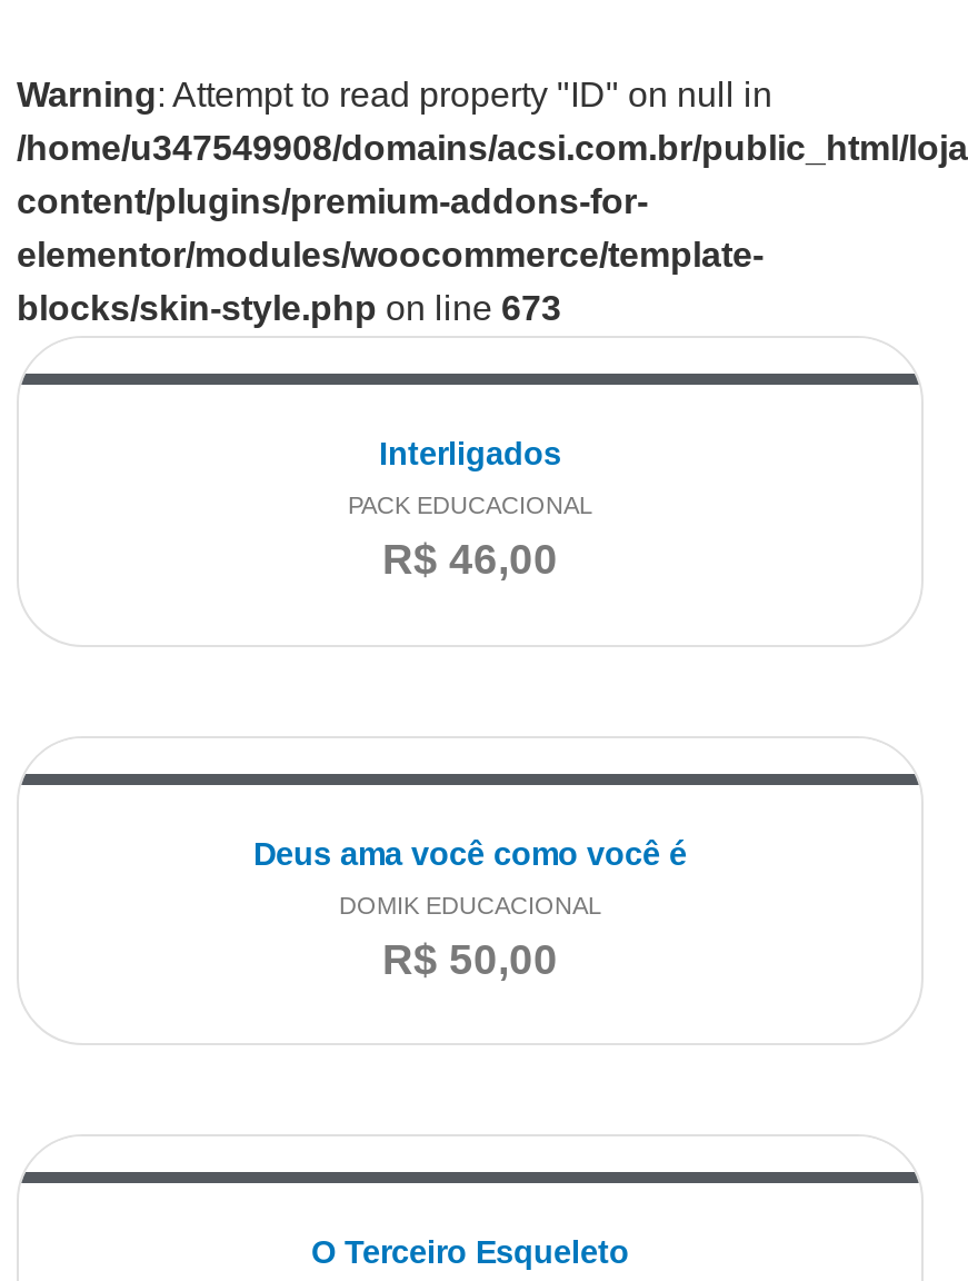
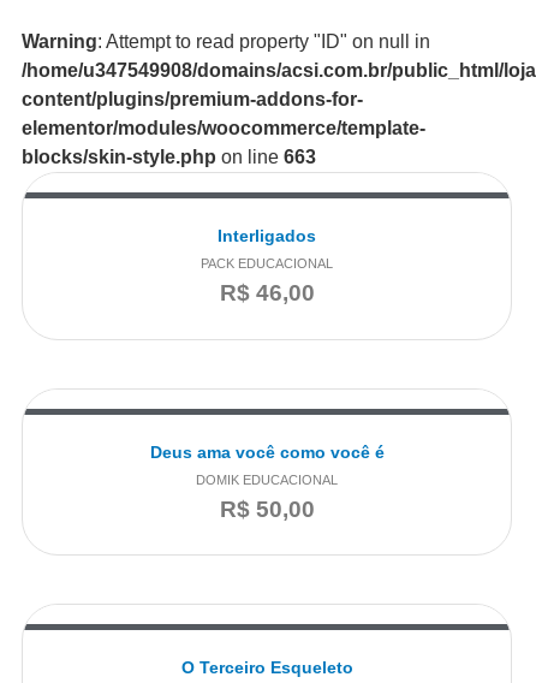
- blocks/skin-style.php on line 673
+ blocks/skin-style.php on line 663
